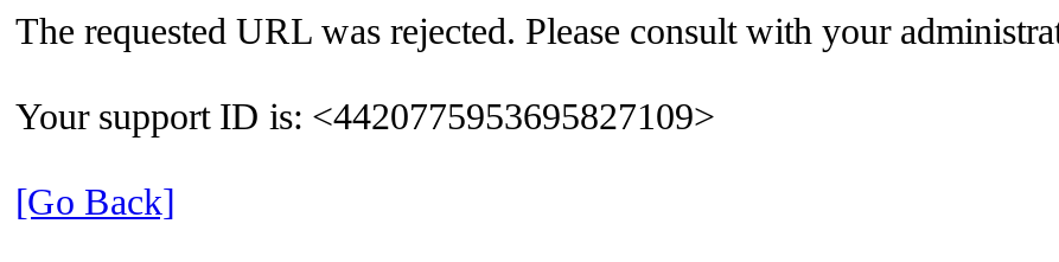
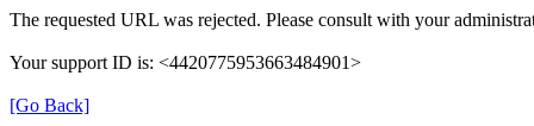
- Your support ID is: <4420775953695827109>
+ Your support ID is: <4420775953663484901>
